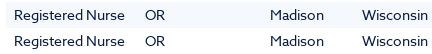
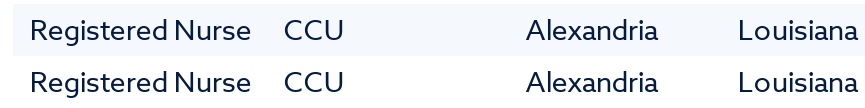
- OR
- Madison
- Wisconsin
+ CCU
+ Alexandria
+ Louisiana

- OR
- Madison
- Wisconsin
+ CCU
+ Alexandria
+ Louisiana
